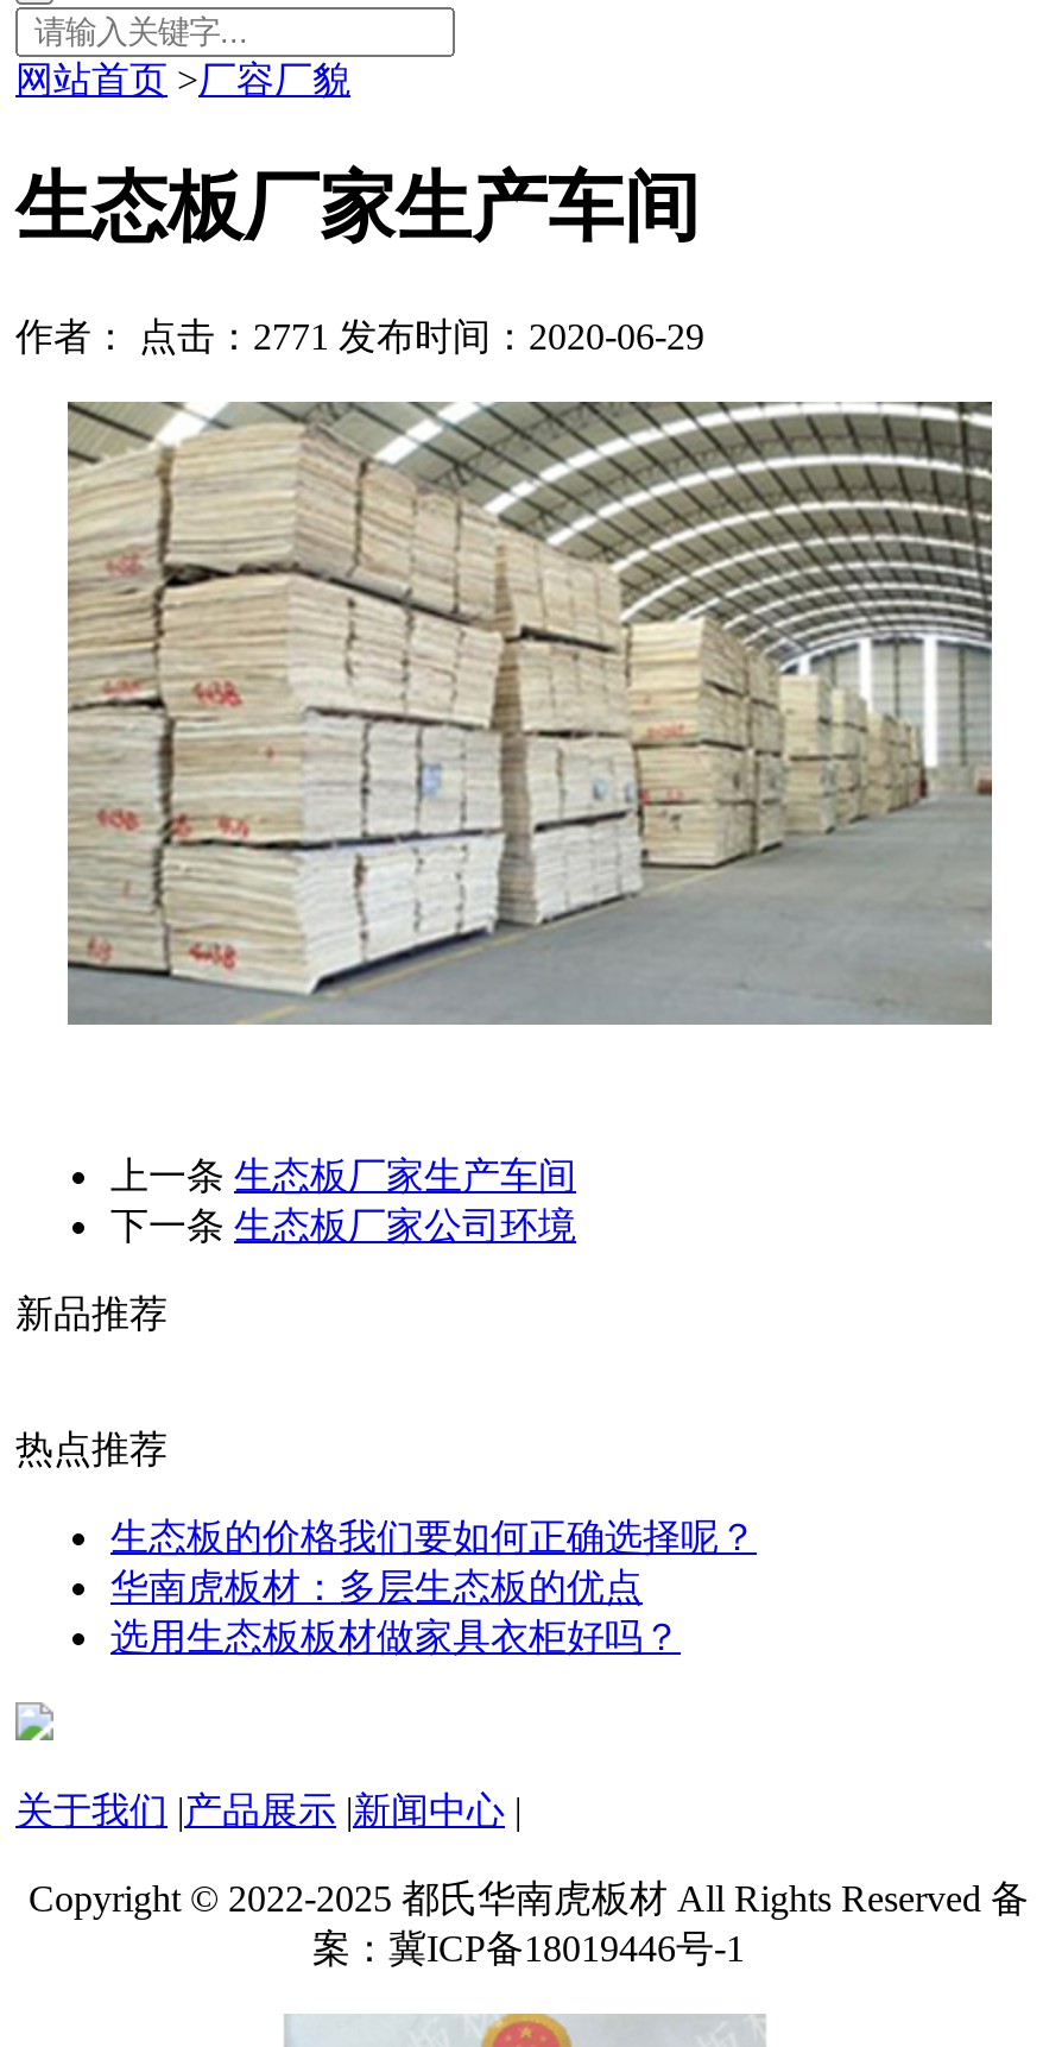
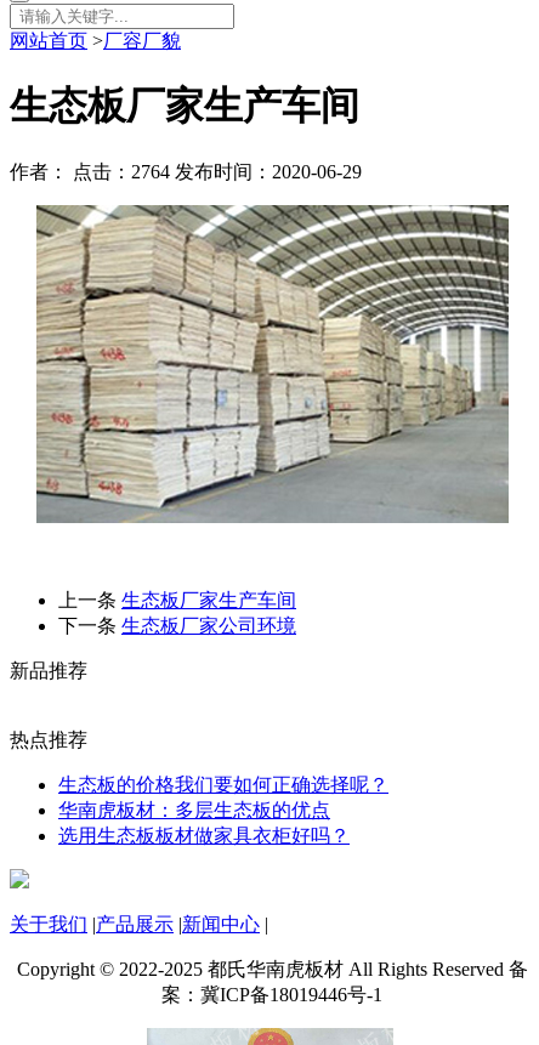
- 作者： 点击：2771 发布时间：2020-06-29
+ 作者： 点击：2764 发布时间：2020-06-29
